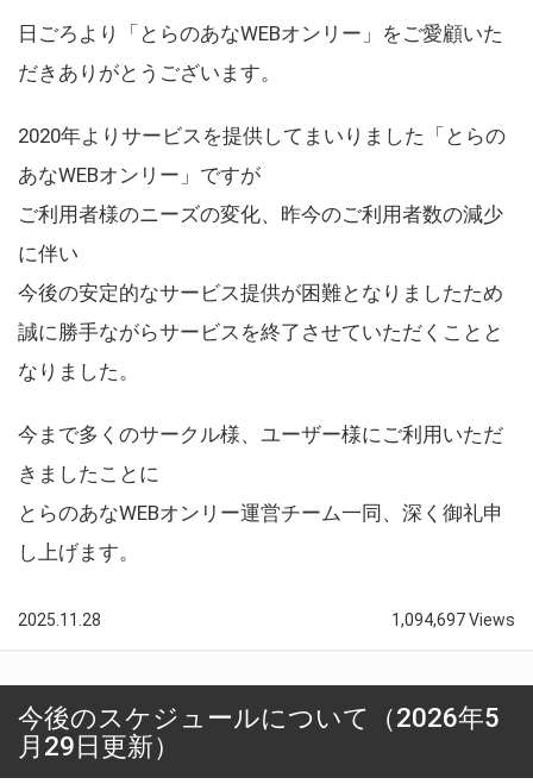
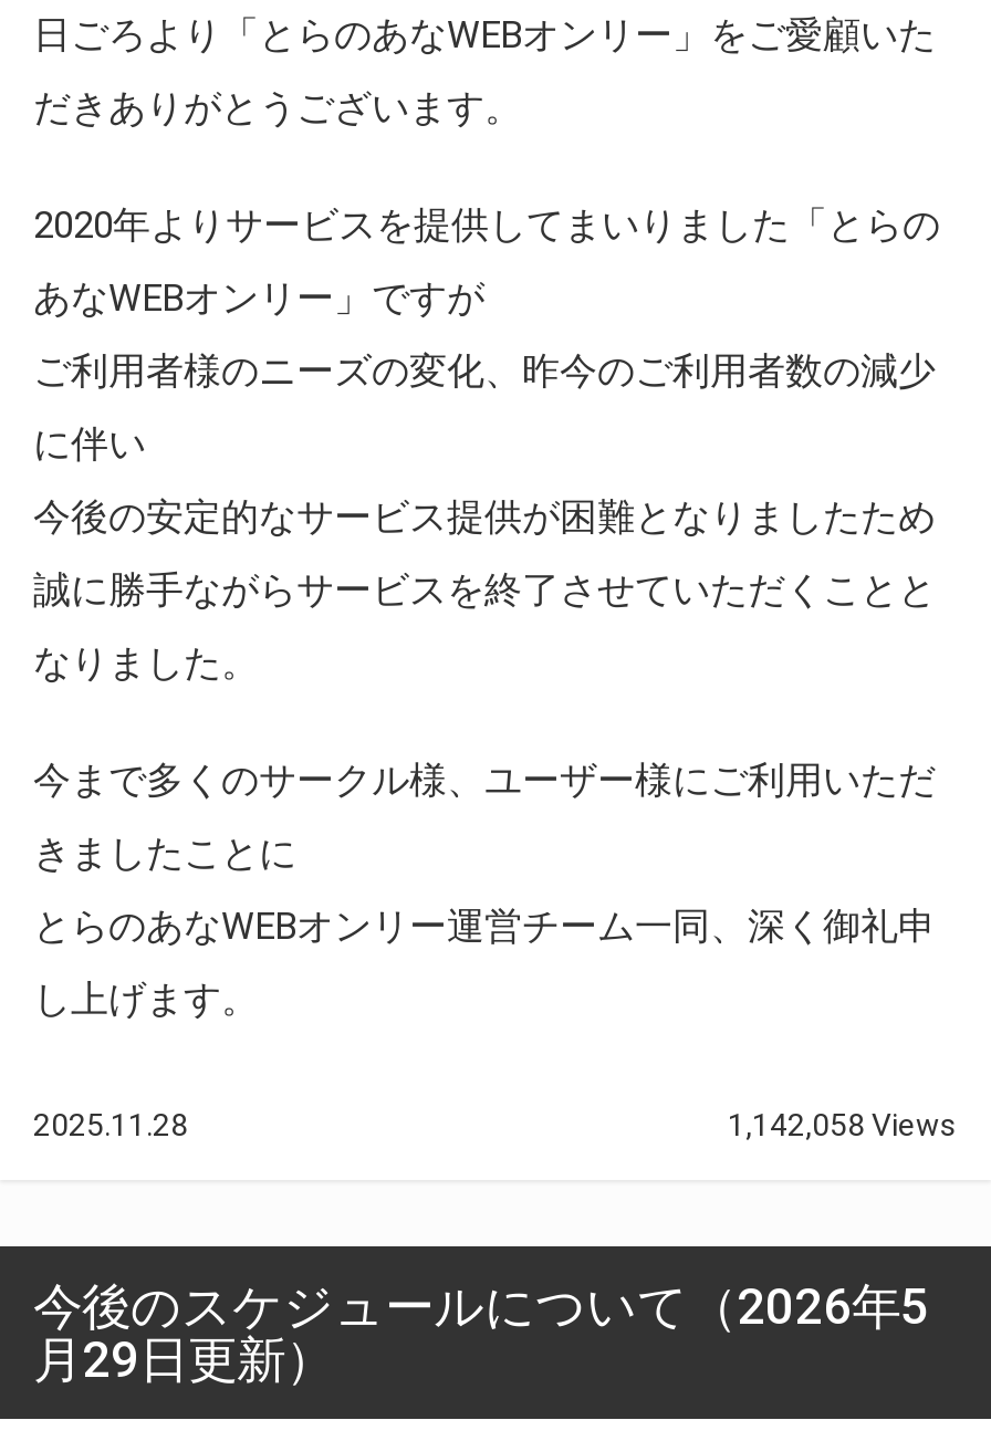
- 1,094,697 Views
+ 1,142,058 Views
